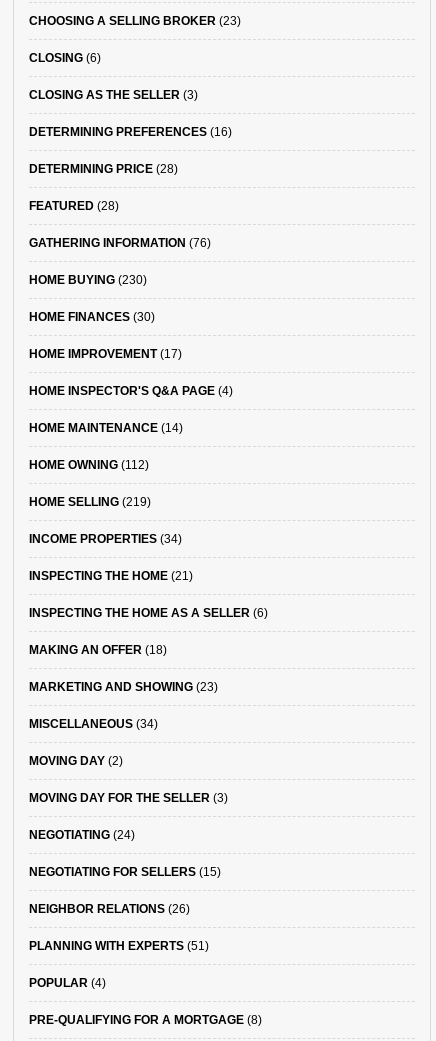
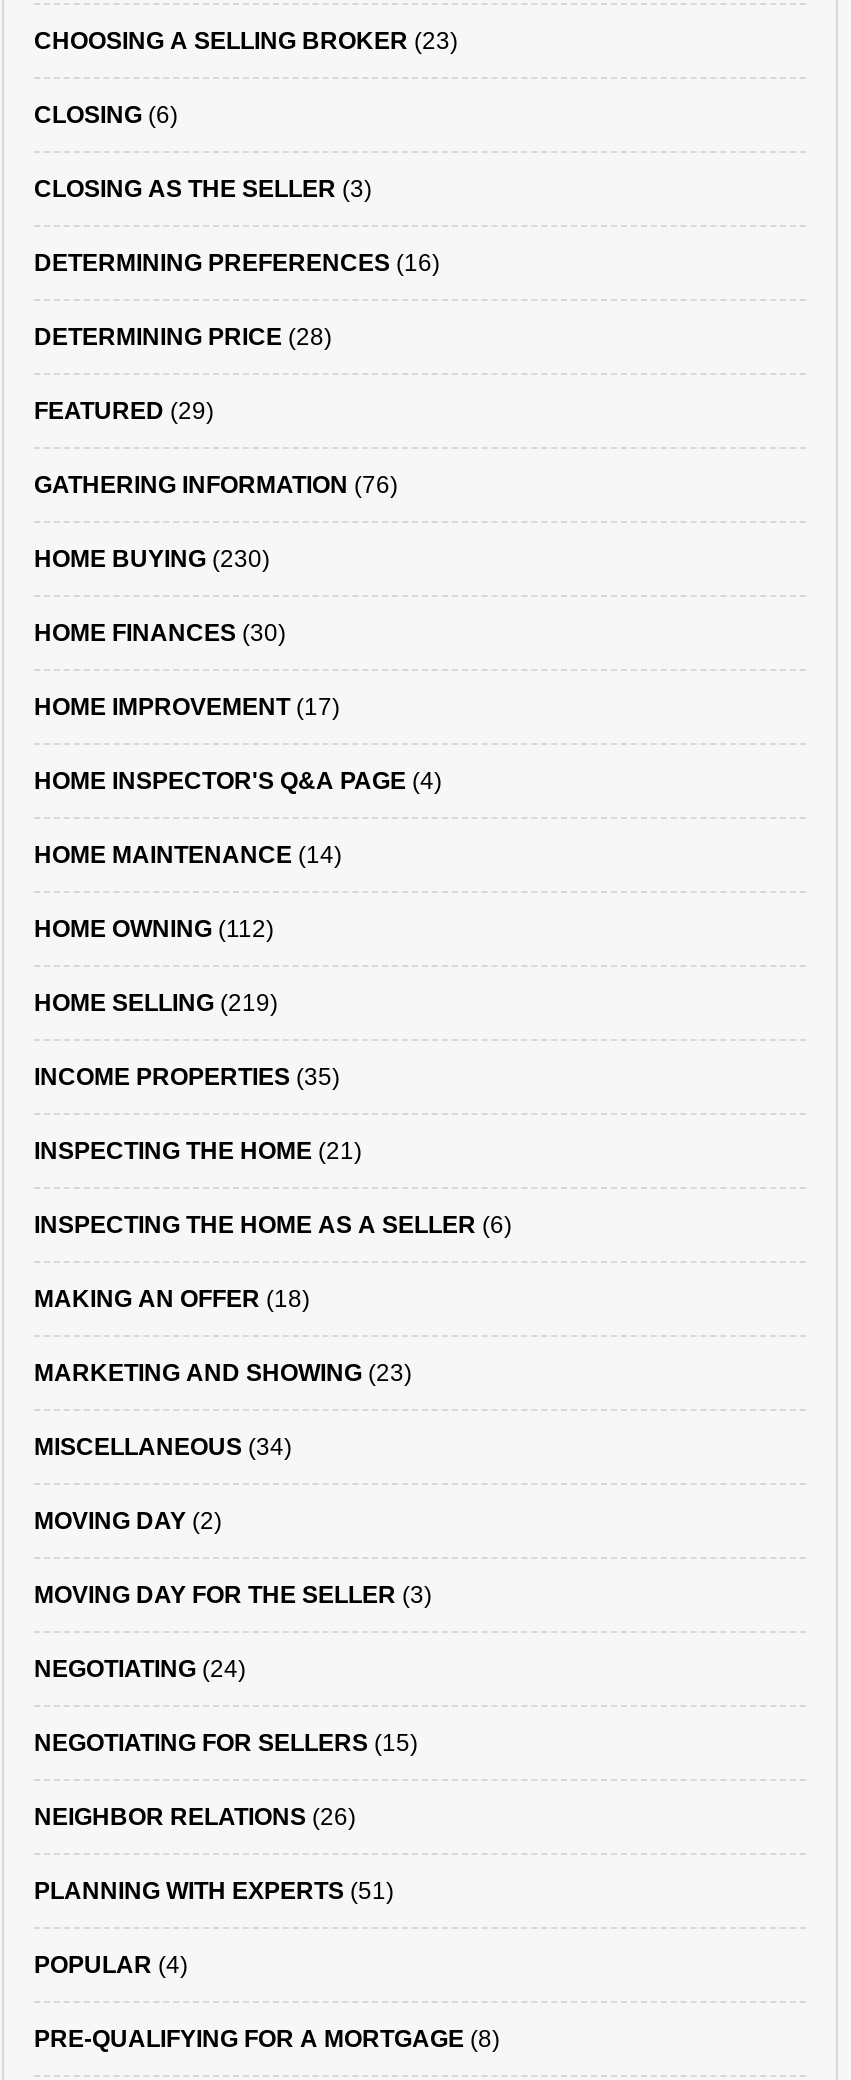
- FEATURED (28)
+ FEATURED (29)

- INCOME PROPERTIES (34)
+ INCOME PROPERTIES (35)
